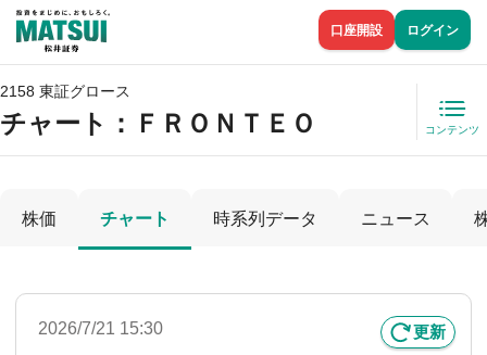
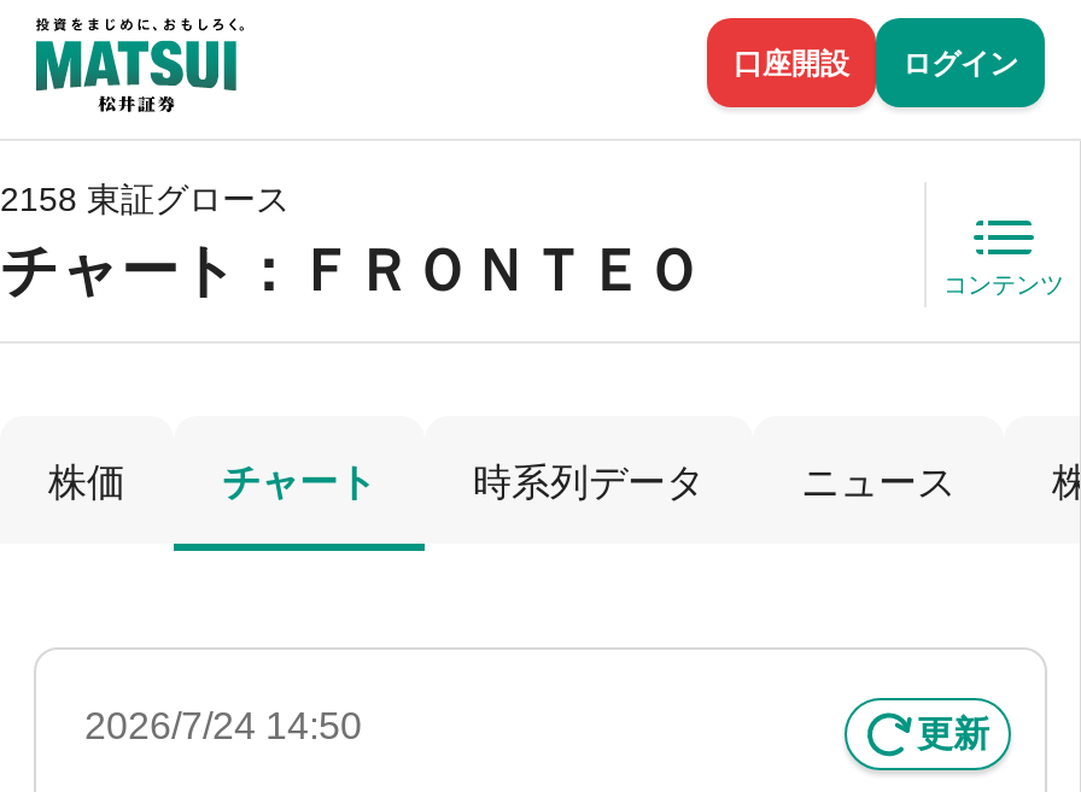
- 2026/7/21 15:30
+ 2026/7/24 14:50
